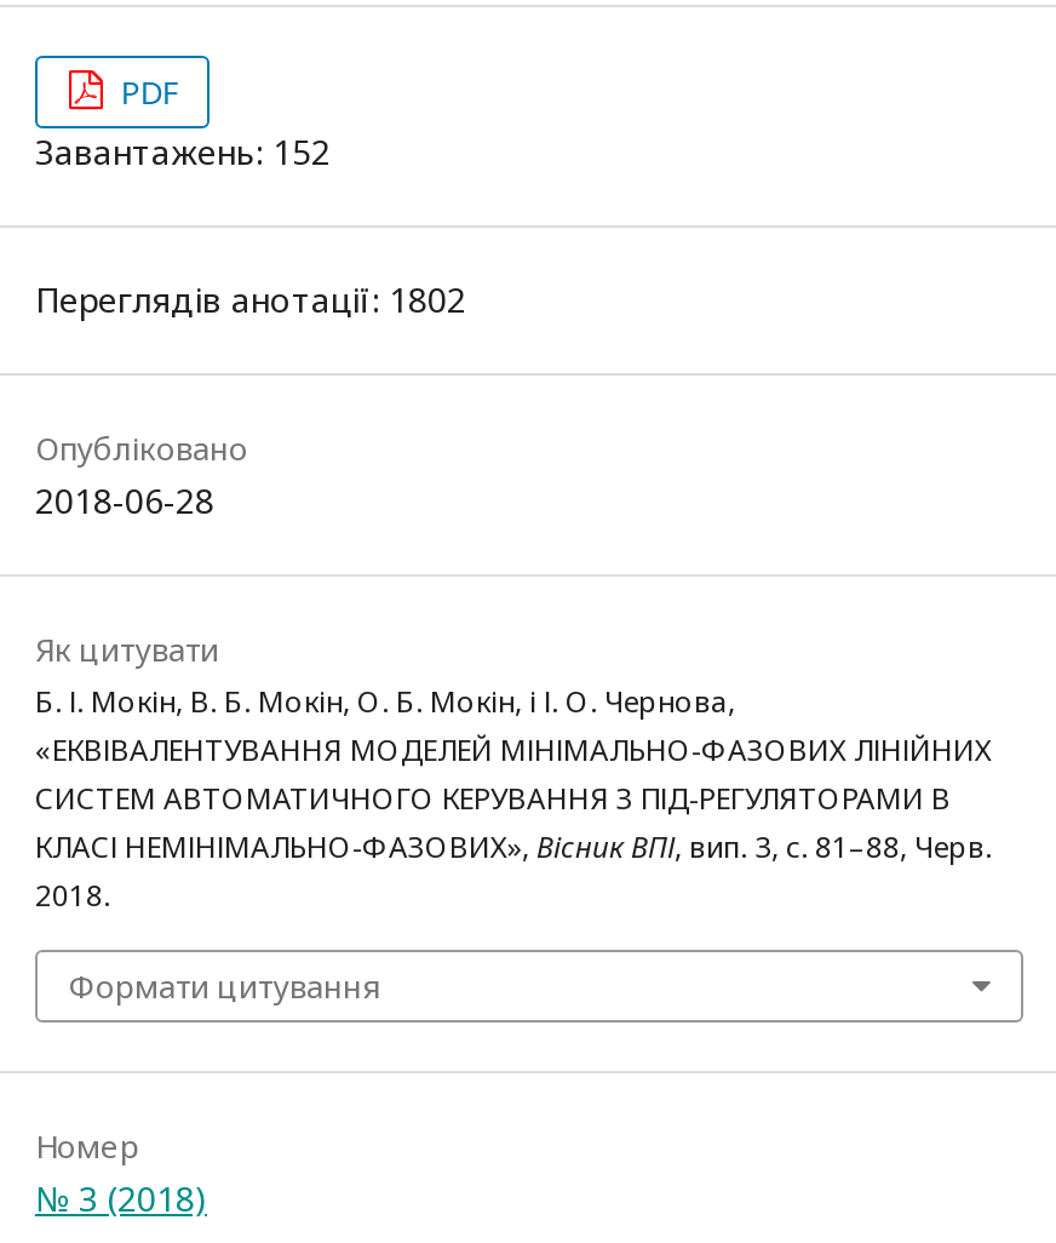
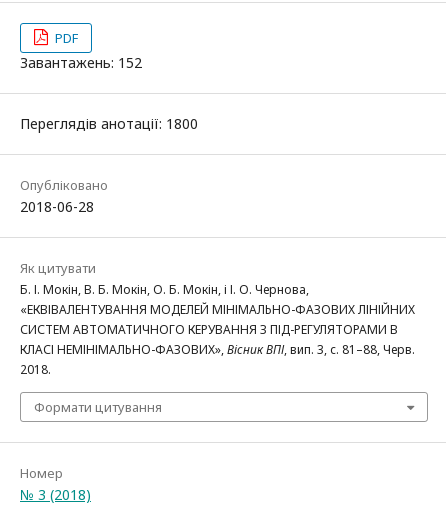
- Переглядів анотації: 1802
+ Переглядів анотації: 1800
